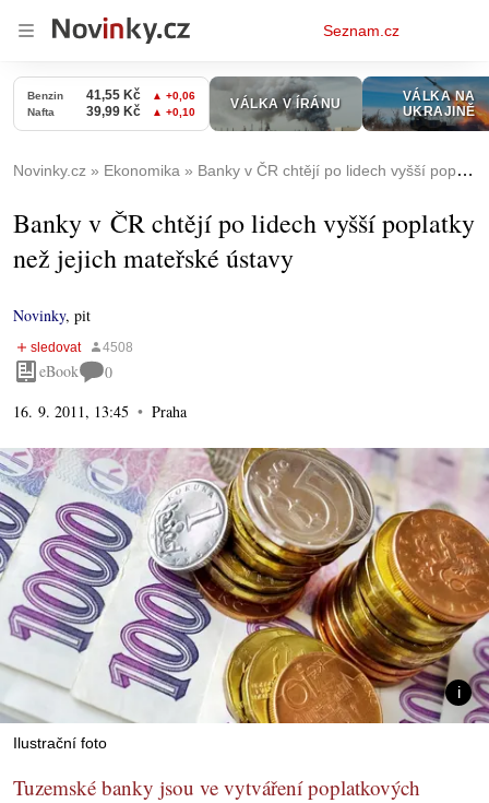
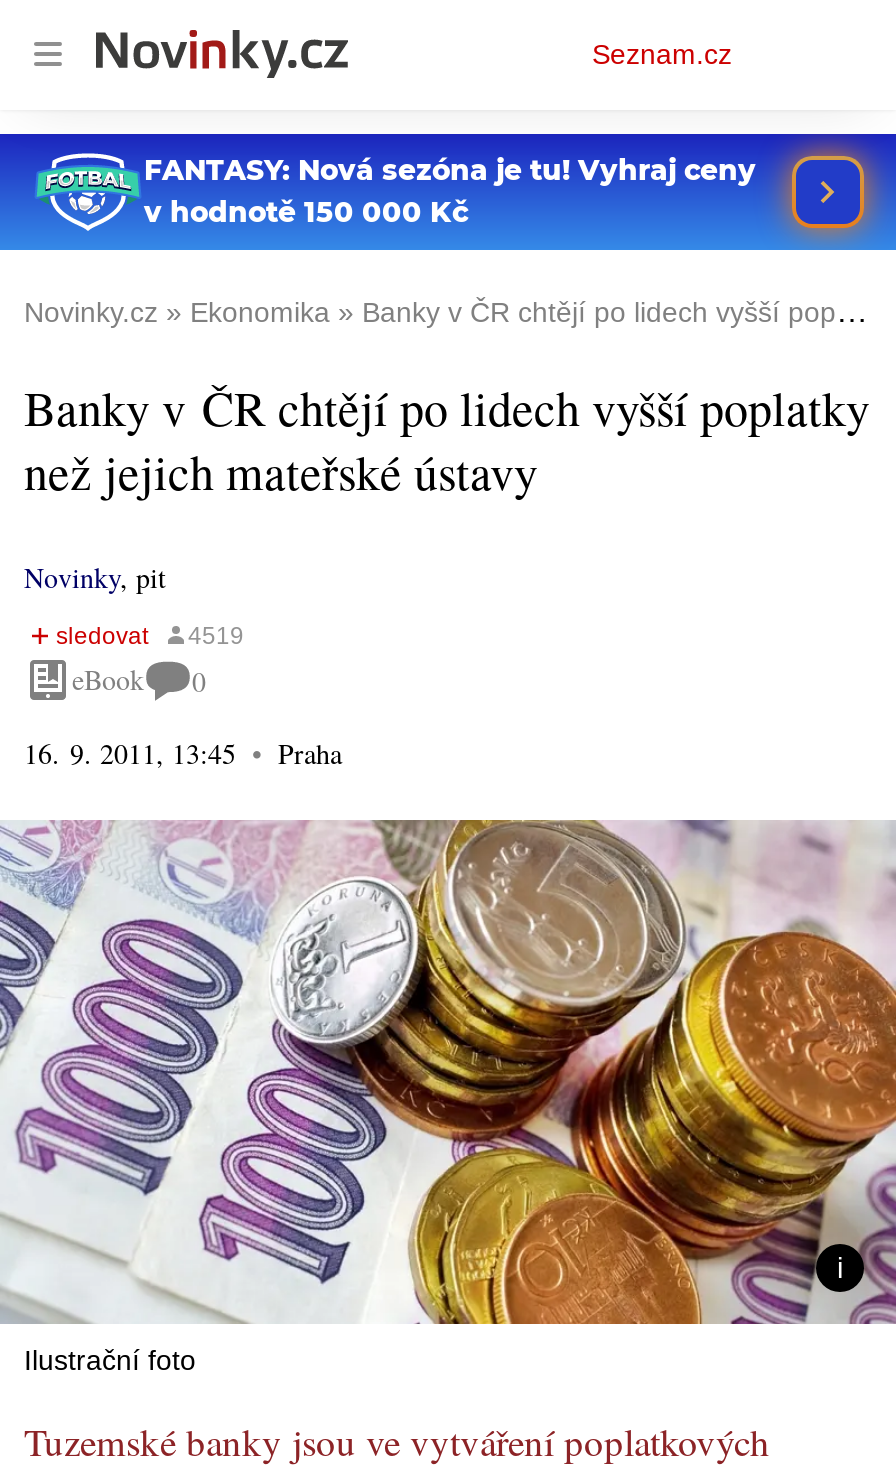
- [image]
+ [image]
